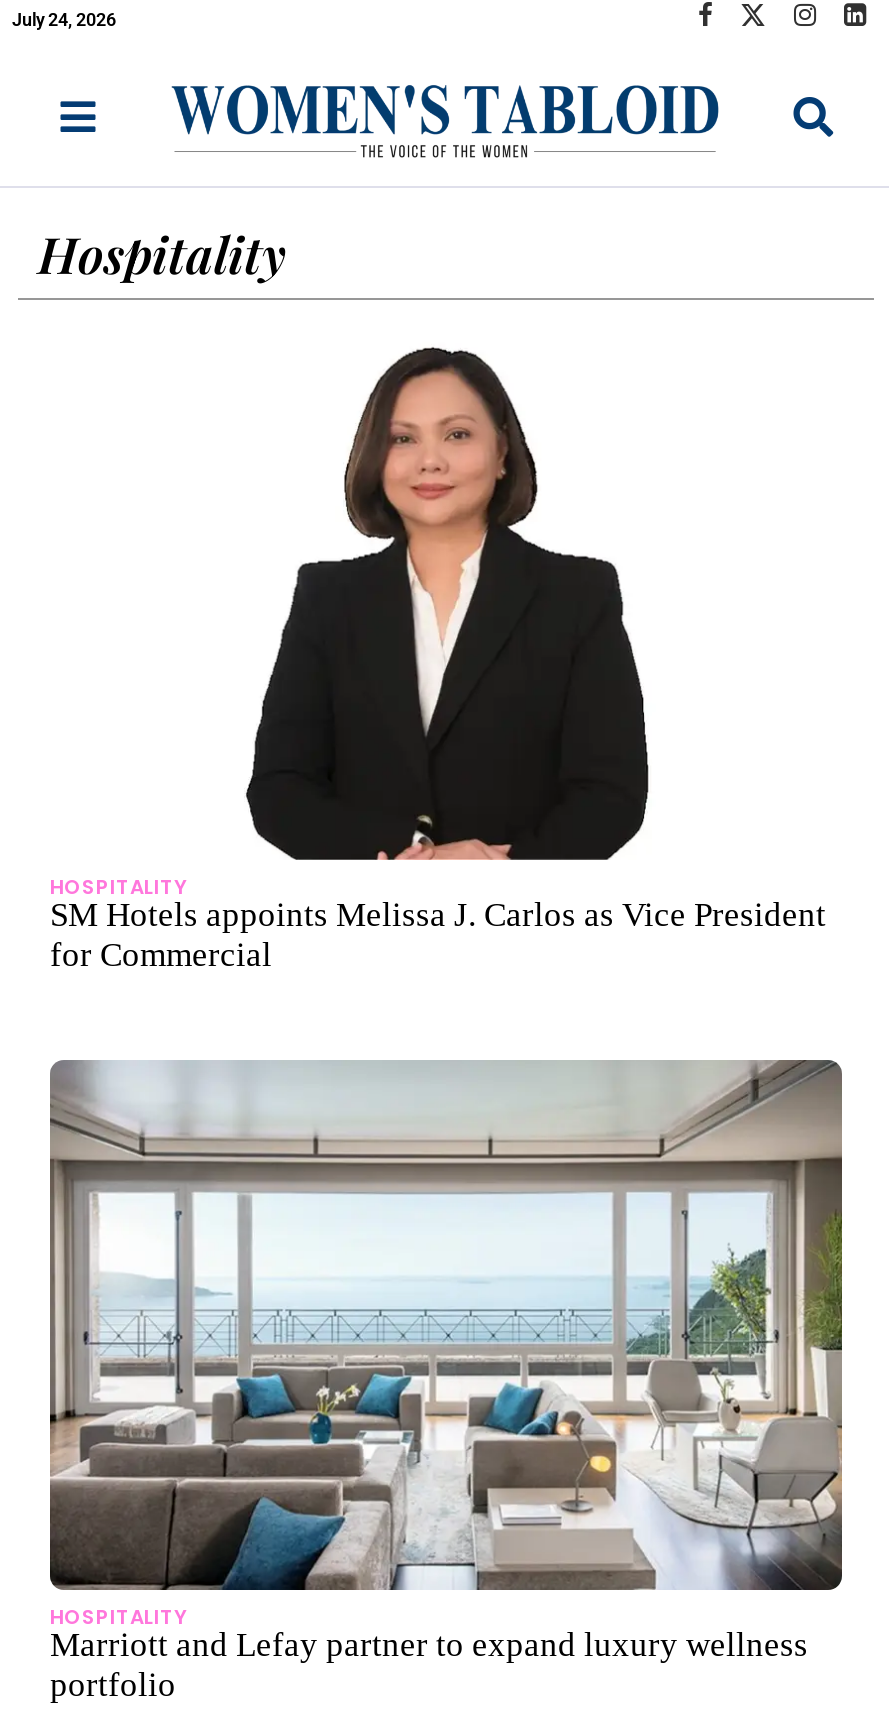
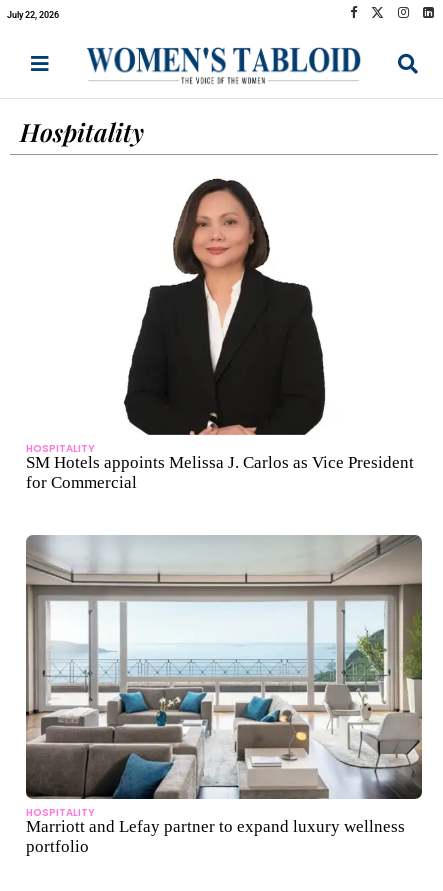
- July 24, 2026
+ July 22, 2026
